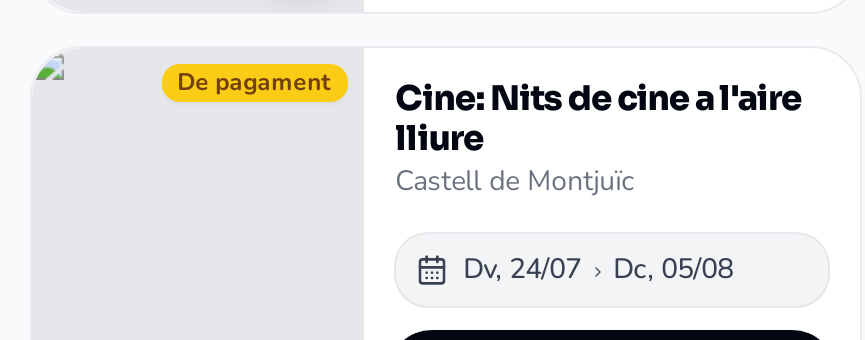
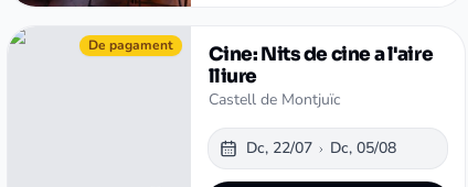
- Dv, 24/07 Dc, 05/08
+ Dc, 22/07 Dc, 05/08
